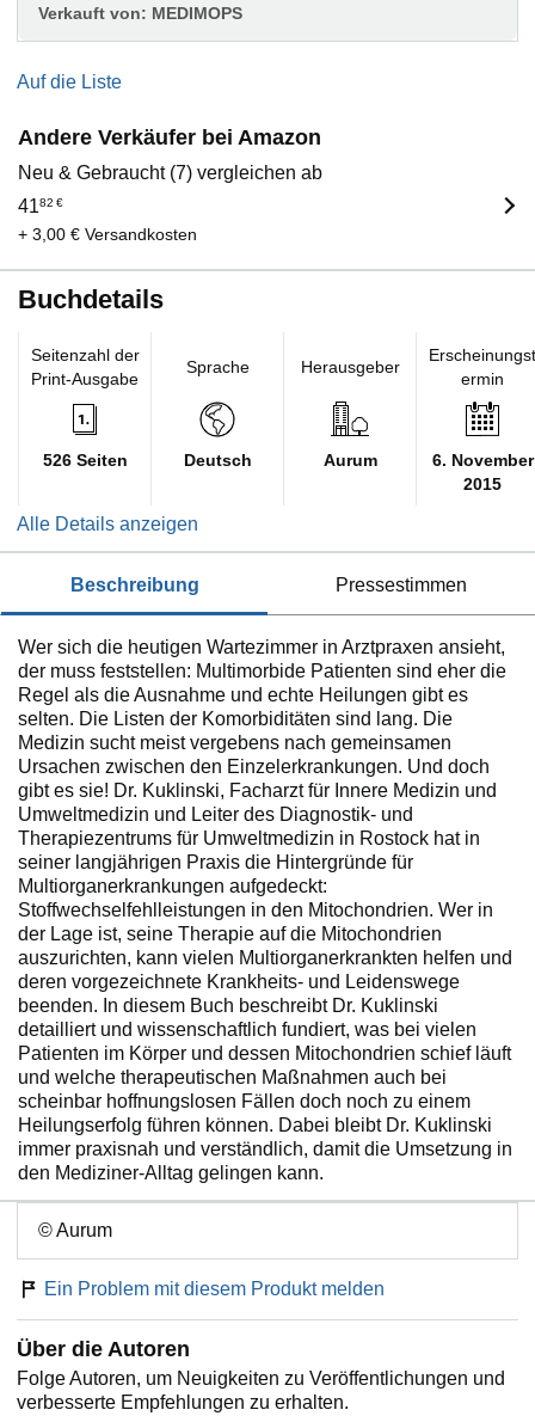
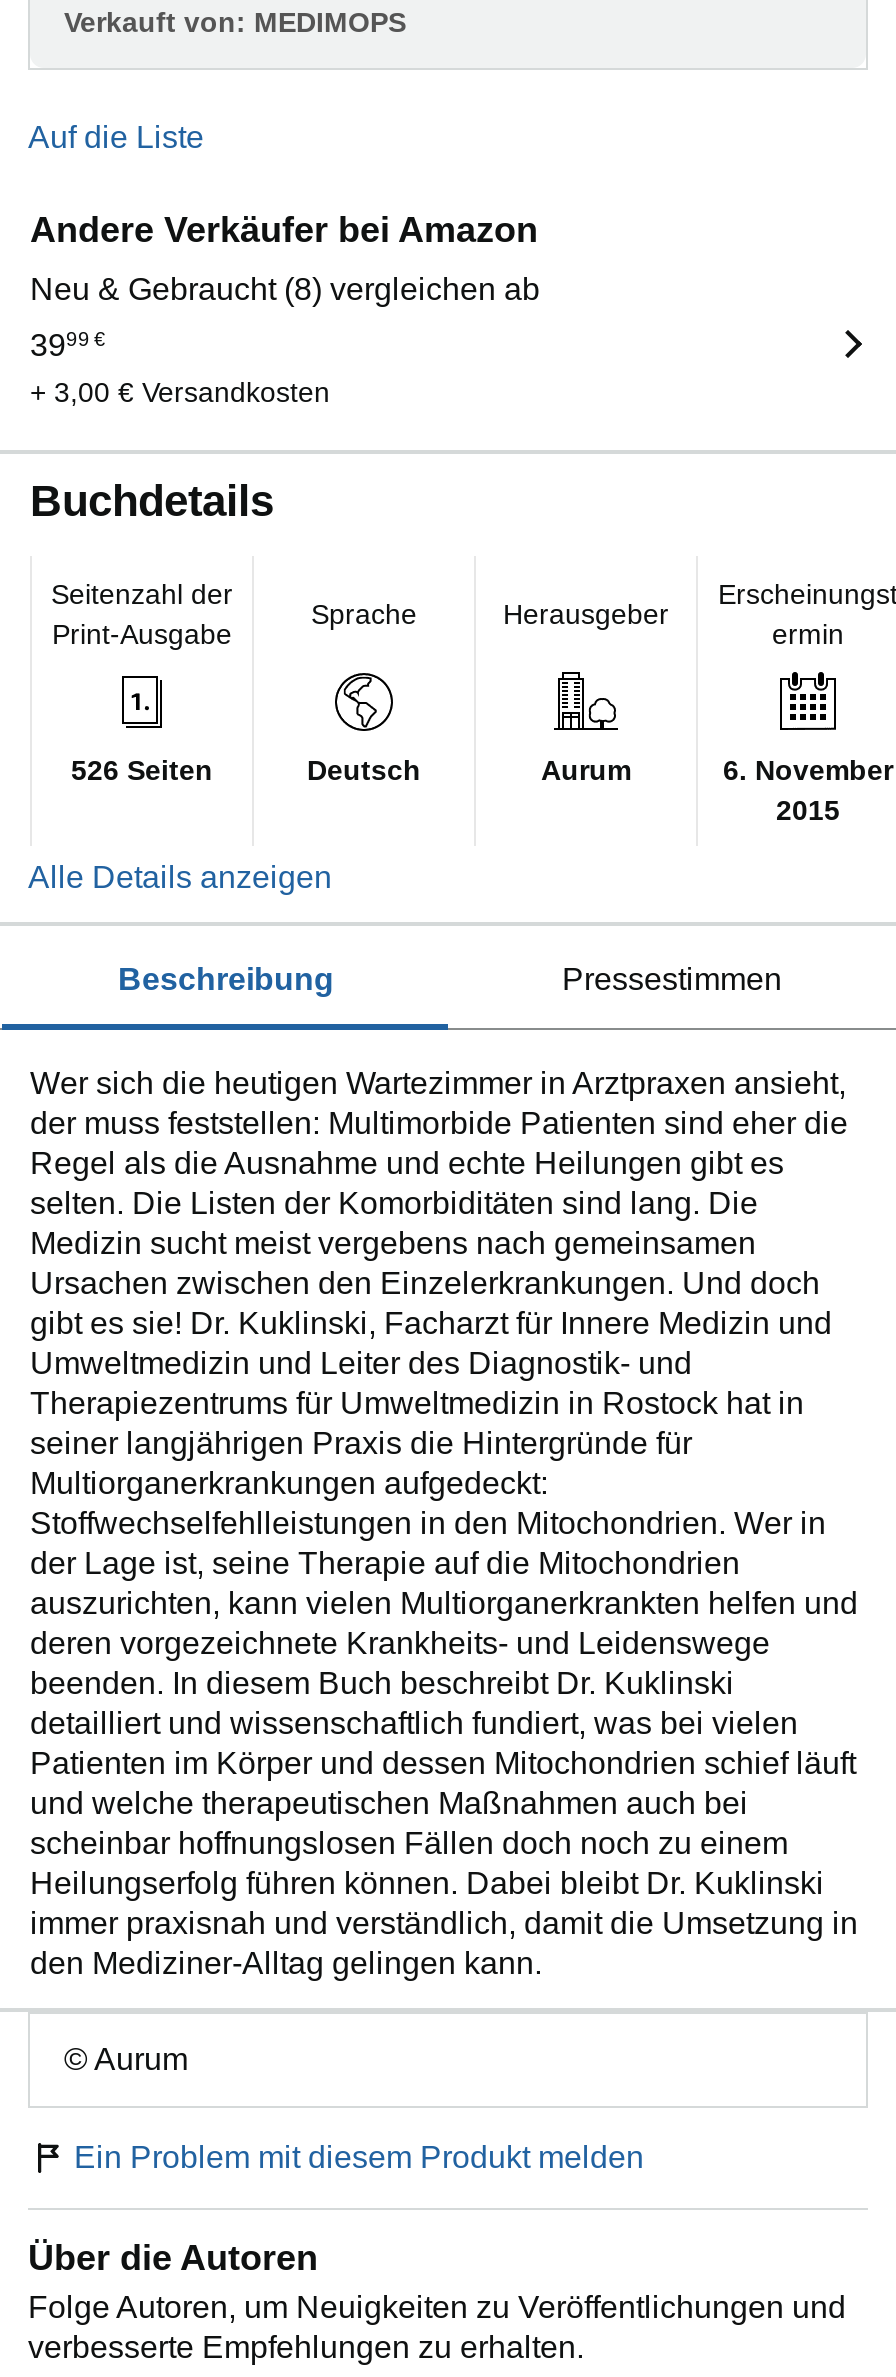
- Neu & Gebraucht (7) vergleichen ab
+ Neu & Gebraucht (8) vergleichen ab

- 4182 €
+ 3999 €
